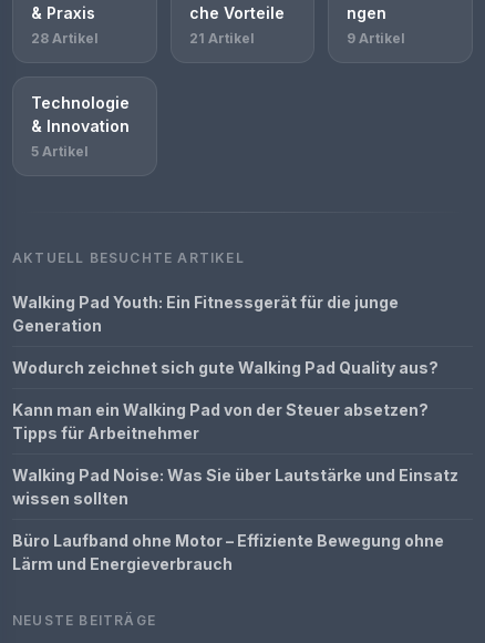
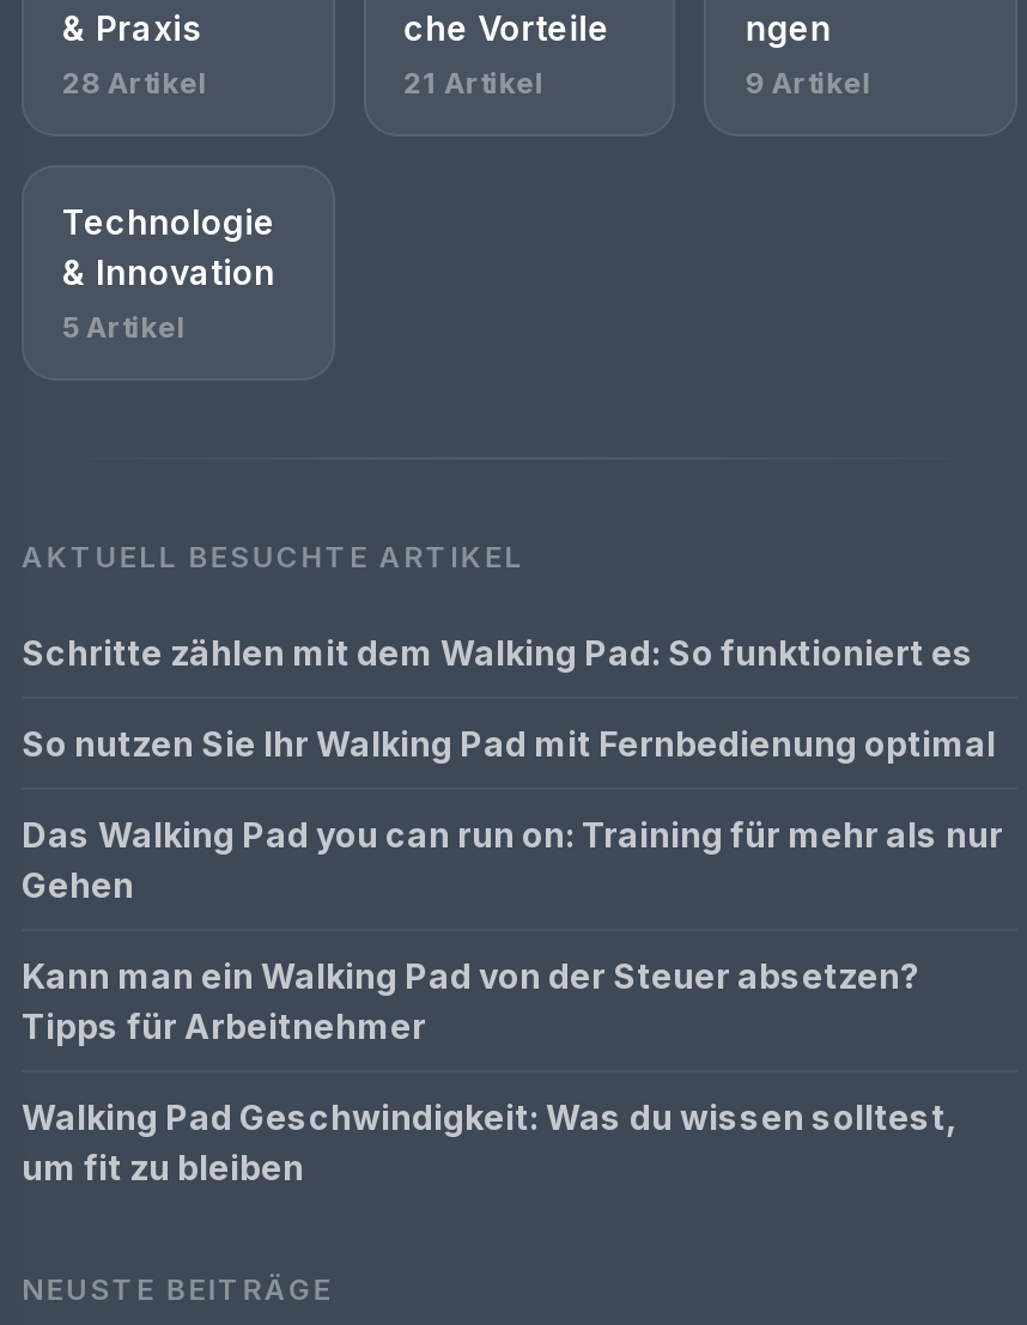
- Walking Pad Youth: Ein Fitnessgerät für die junge
- Generation
- Wodurch zeichnet sich gute Walking Pad Quality aus?
+ Schritte zählen mit dem Walking Pad: So funktioniert es
+ So nutzen Sie Ihr Walking Pad mit Fernbedienung optimal
+ Das Walking Pad you can run on: Training für mehr als nur
+ Gehen

moved down: Kann man ein Walking Pad von der Steuer absetzen? | Tipps für Arbeitnehmer

- Walking Pad Noise: Was Sie über Lautstärke und Einsatz
- wissen sollten
- Büro Laufband ohne Motor – Effiziente Bewegung ohne
- Lärm und Energieverbrauch
+ Walking Pad Geschwindigkeit: Was du wissen solltest,
+ um fit zu bleiben
